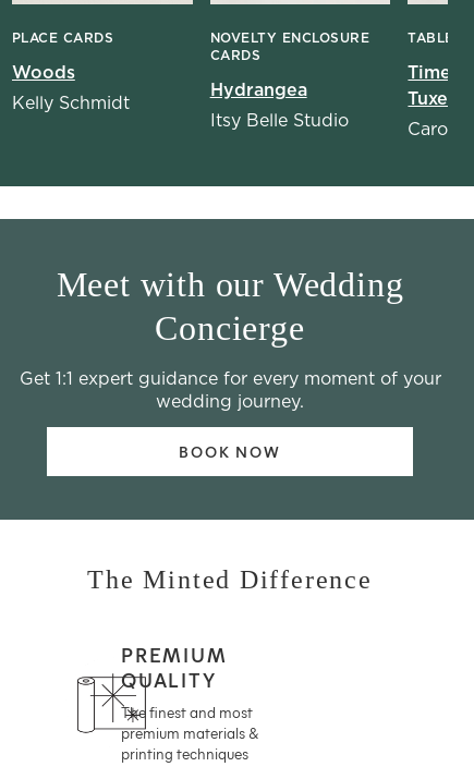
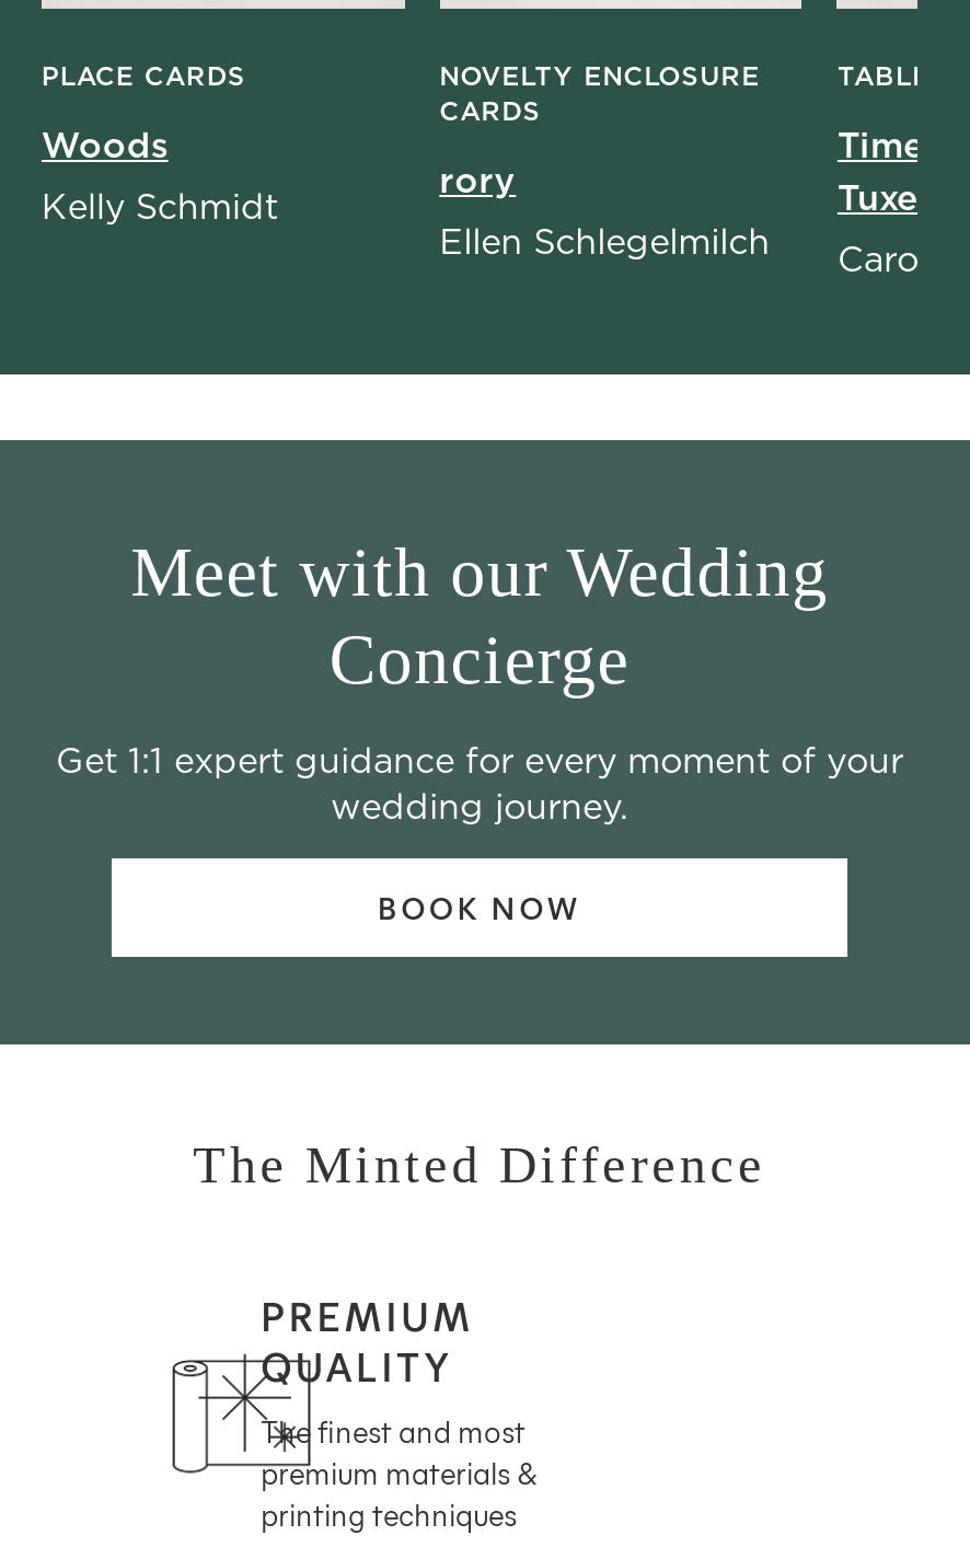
- Hydrangea
+ rory

- Itsy Belle Studio
+ Ellen Schlegelmilch
